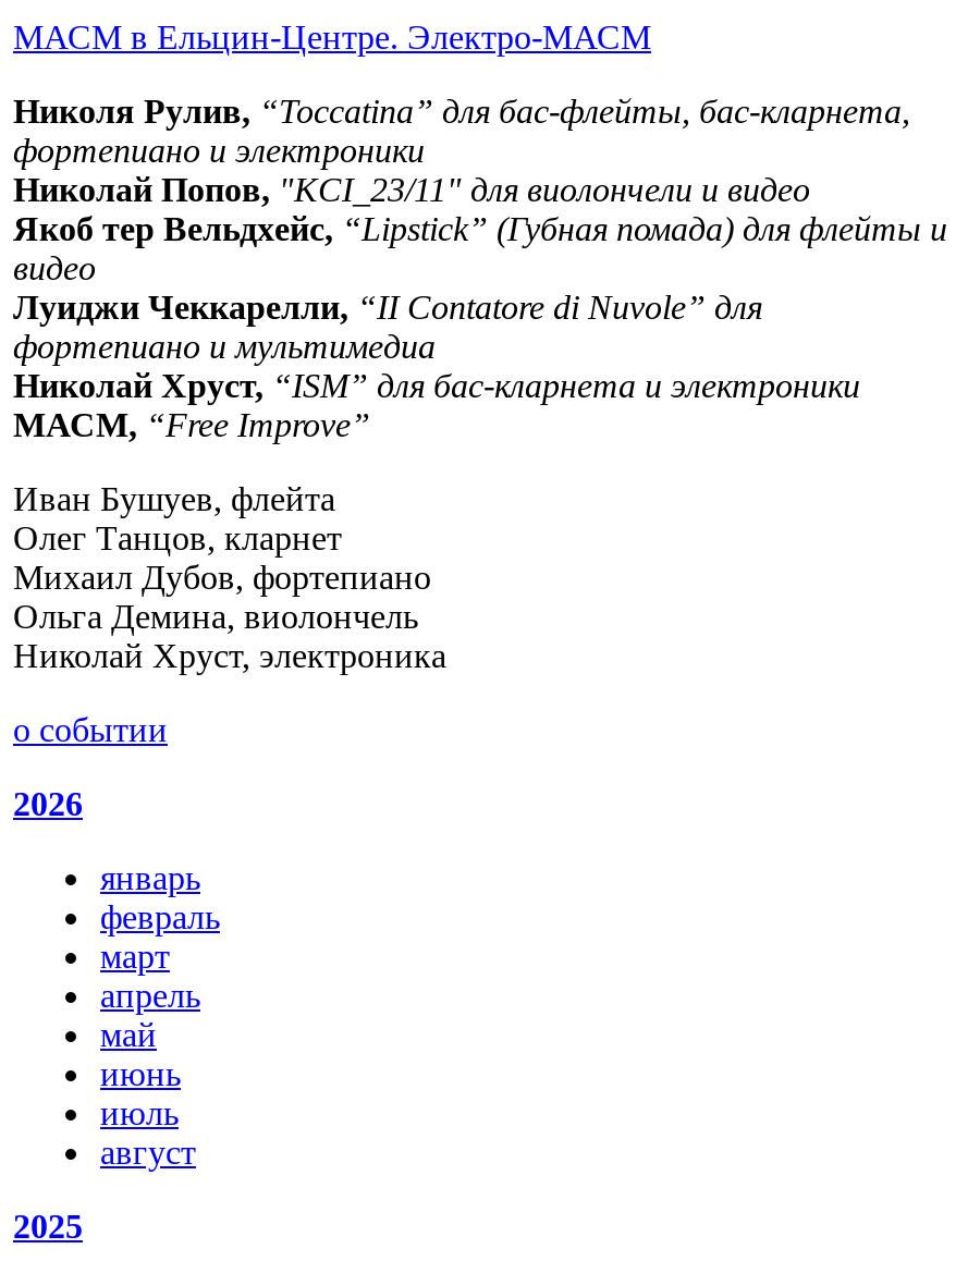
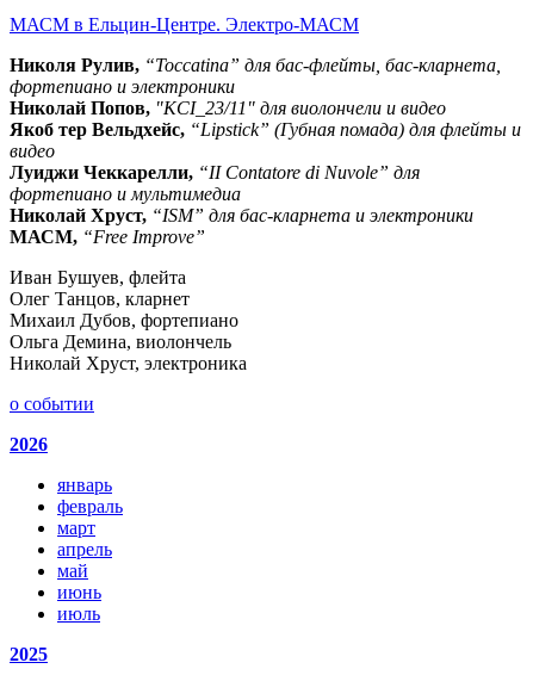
- август
